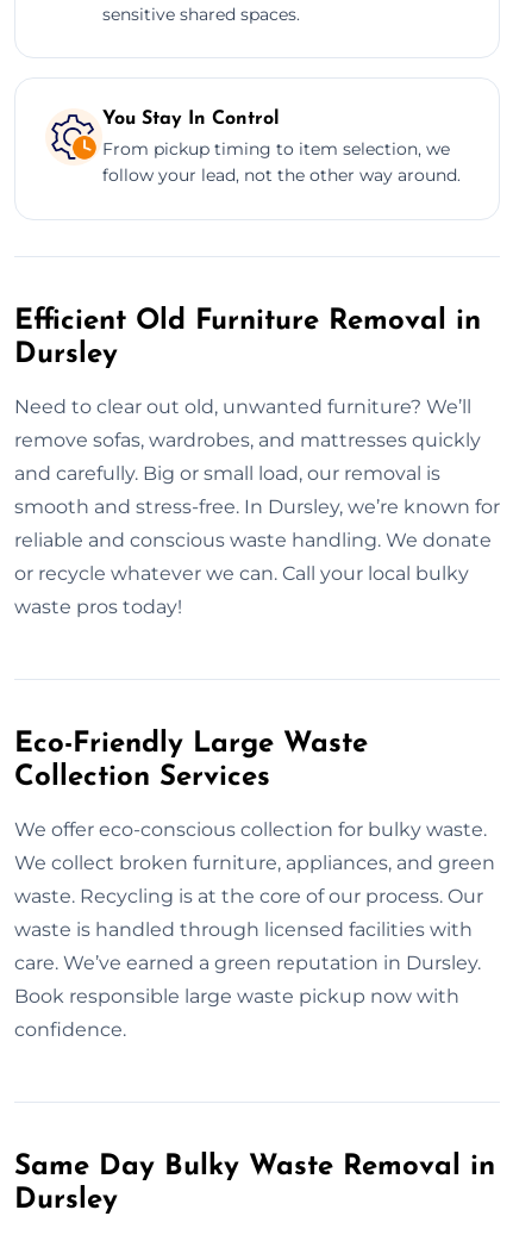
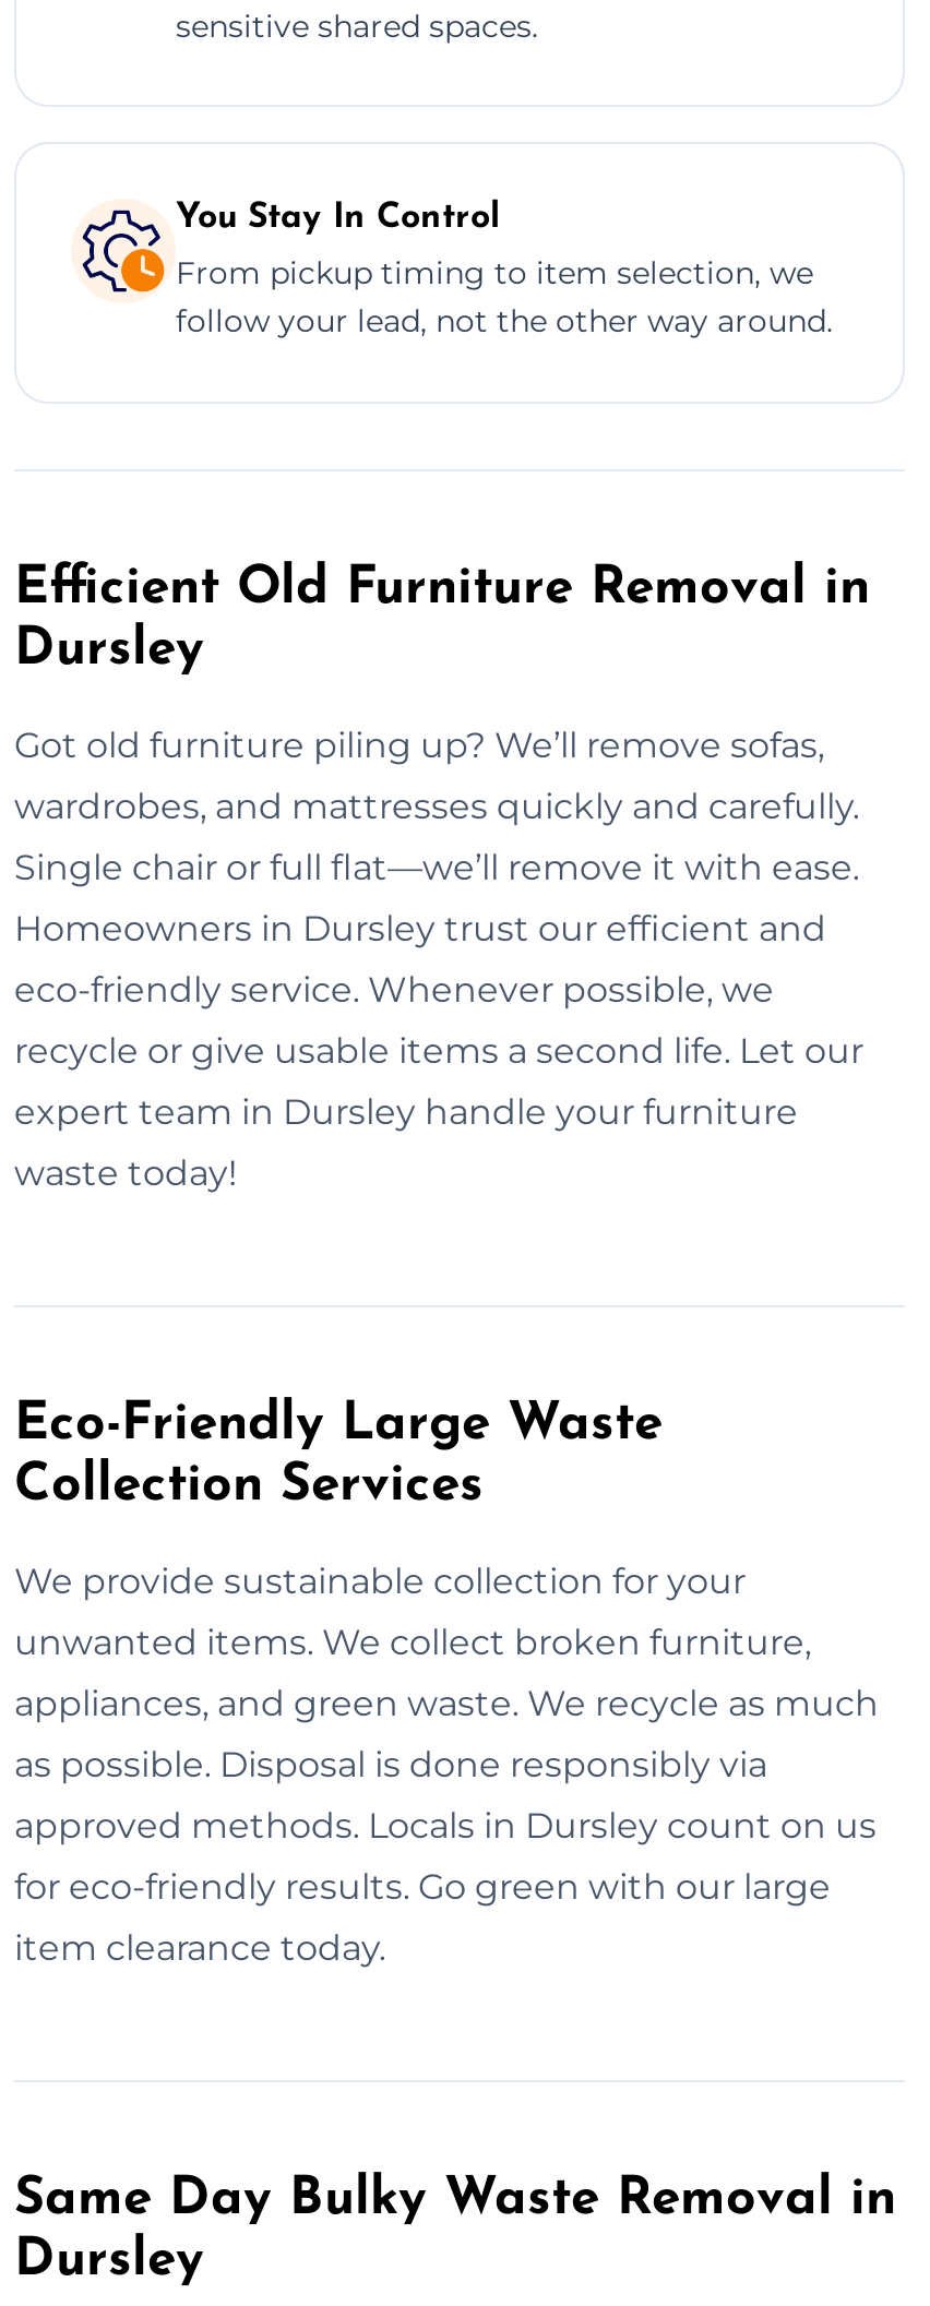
- Need to clear out old, unwanted furniture? We’ll
- remove sofas, wardrobes, and mattresses quickly
- and carefully. Big or small load, our removal is
- smooth and stress-free. In Dursley, we’re known for
- reliable and conscious waste handling. We donate
- or recycle whatever we can. Call your local bulky
- waste pros today!
+ Got old furniture piling up? We’ll remove sofas,
+ wardrobes, and mattresses quickly and carefully.
+ Single chair or full flat—we’ll remove it with ease.
+ Homeowners in Dursley trust our efficient and
+ eco-friendly service. Whenever possible, we
+ recycle or give usable items a second life. Let our
+ expert team in Dursley handle your furniture
+ waste today!

- We offer eco-conscious collection for bulky waste.
+ We provide sustainable collection for your

- We collect broken furniture, appliances, and green
+ unwanted items. We collect broken furniture,

- waste. Recycling is at the core of our process. Our
+ appliances, and green waste. We recycle as much

- waste is handled through licensed facilities with
+ as possible. Disposal is done responsibly via

- care. We’ve earned a green reputation in Dursley.
+ approved methods. Locals in Dursley count on us

- Book responsible large waste pickup now with
+ for eco-friendly results. Go green with our large

- confidence.
+ item clearance today.
